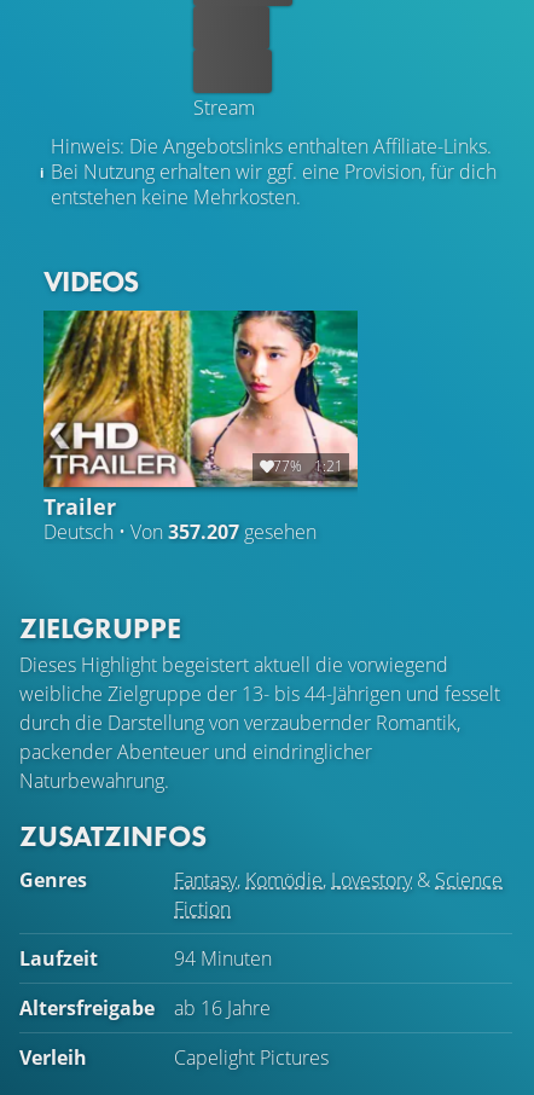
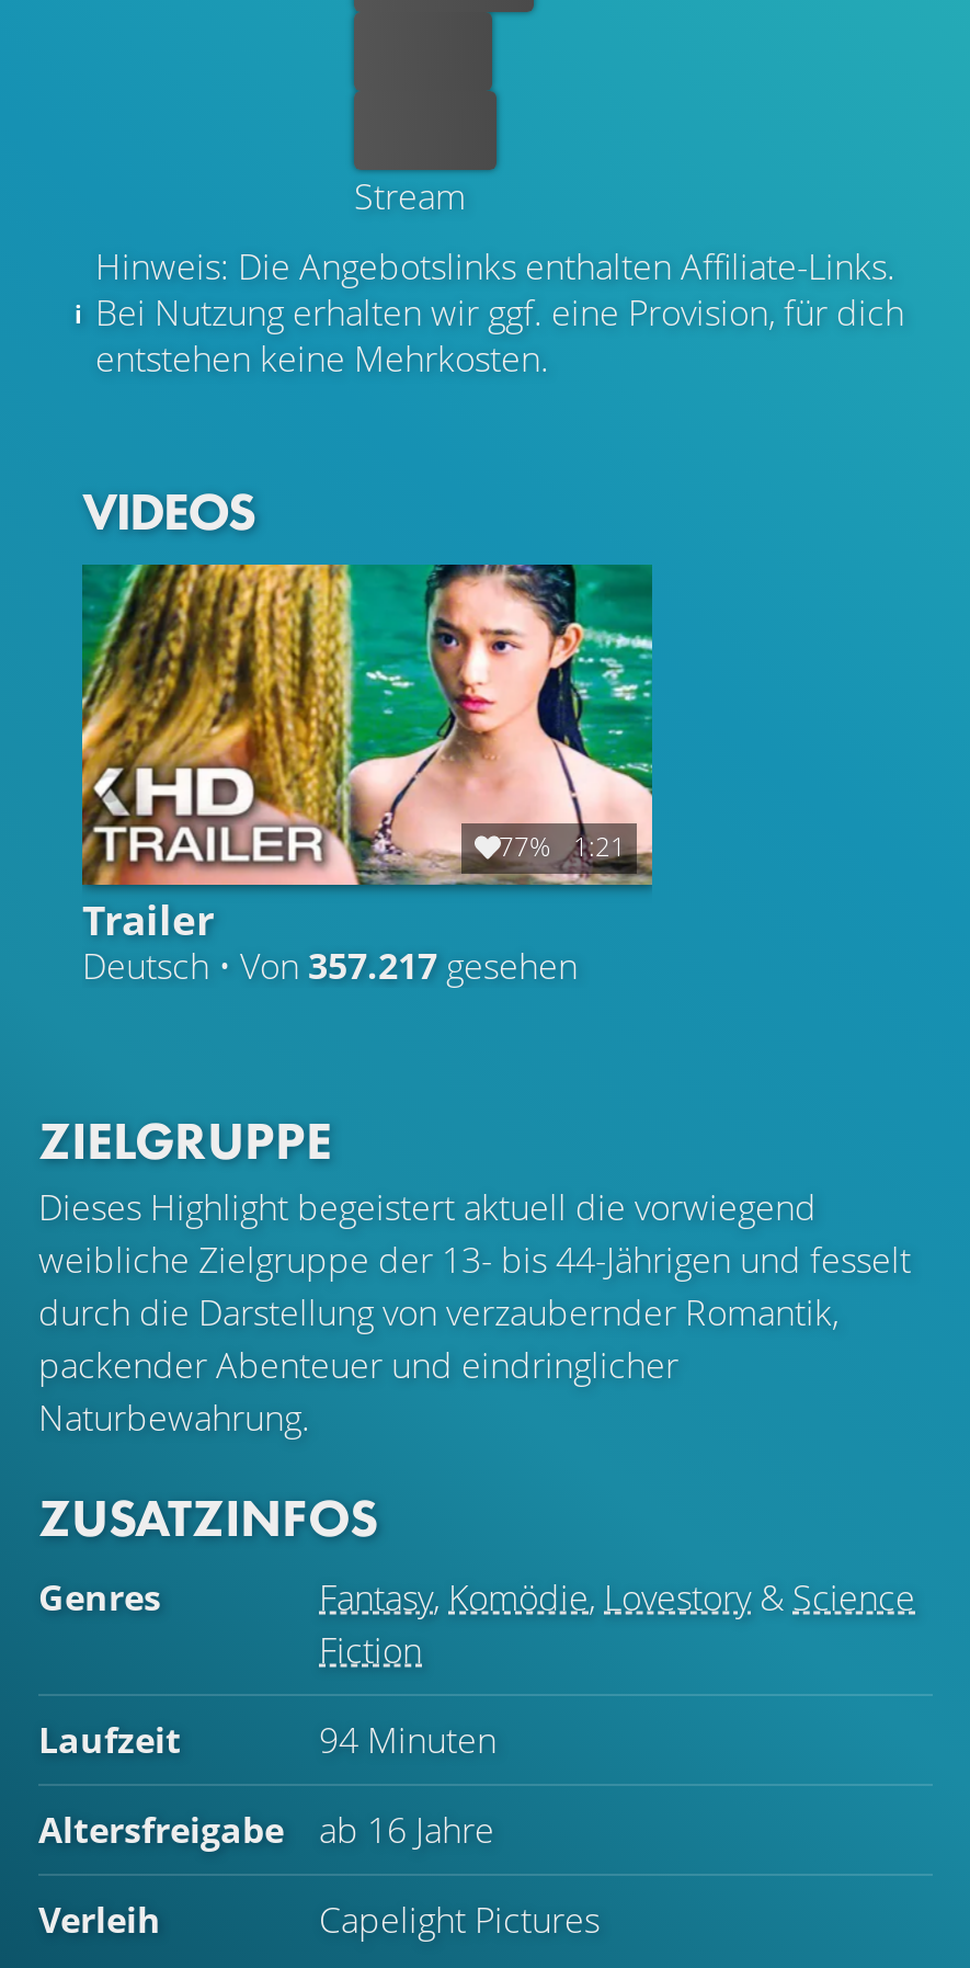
- Deutsch • Von 357.207 gesehen
+ Deutsch • Von 357.217 gesehen
